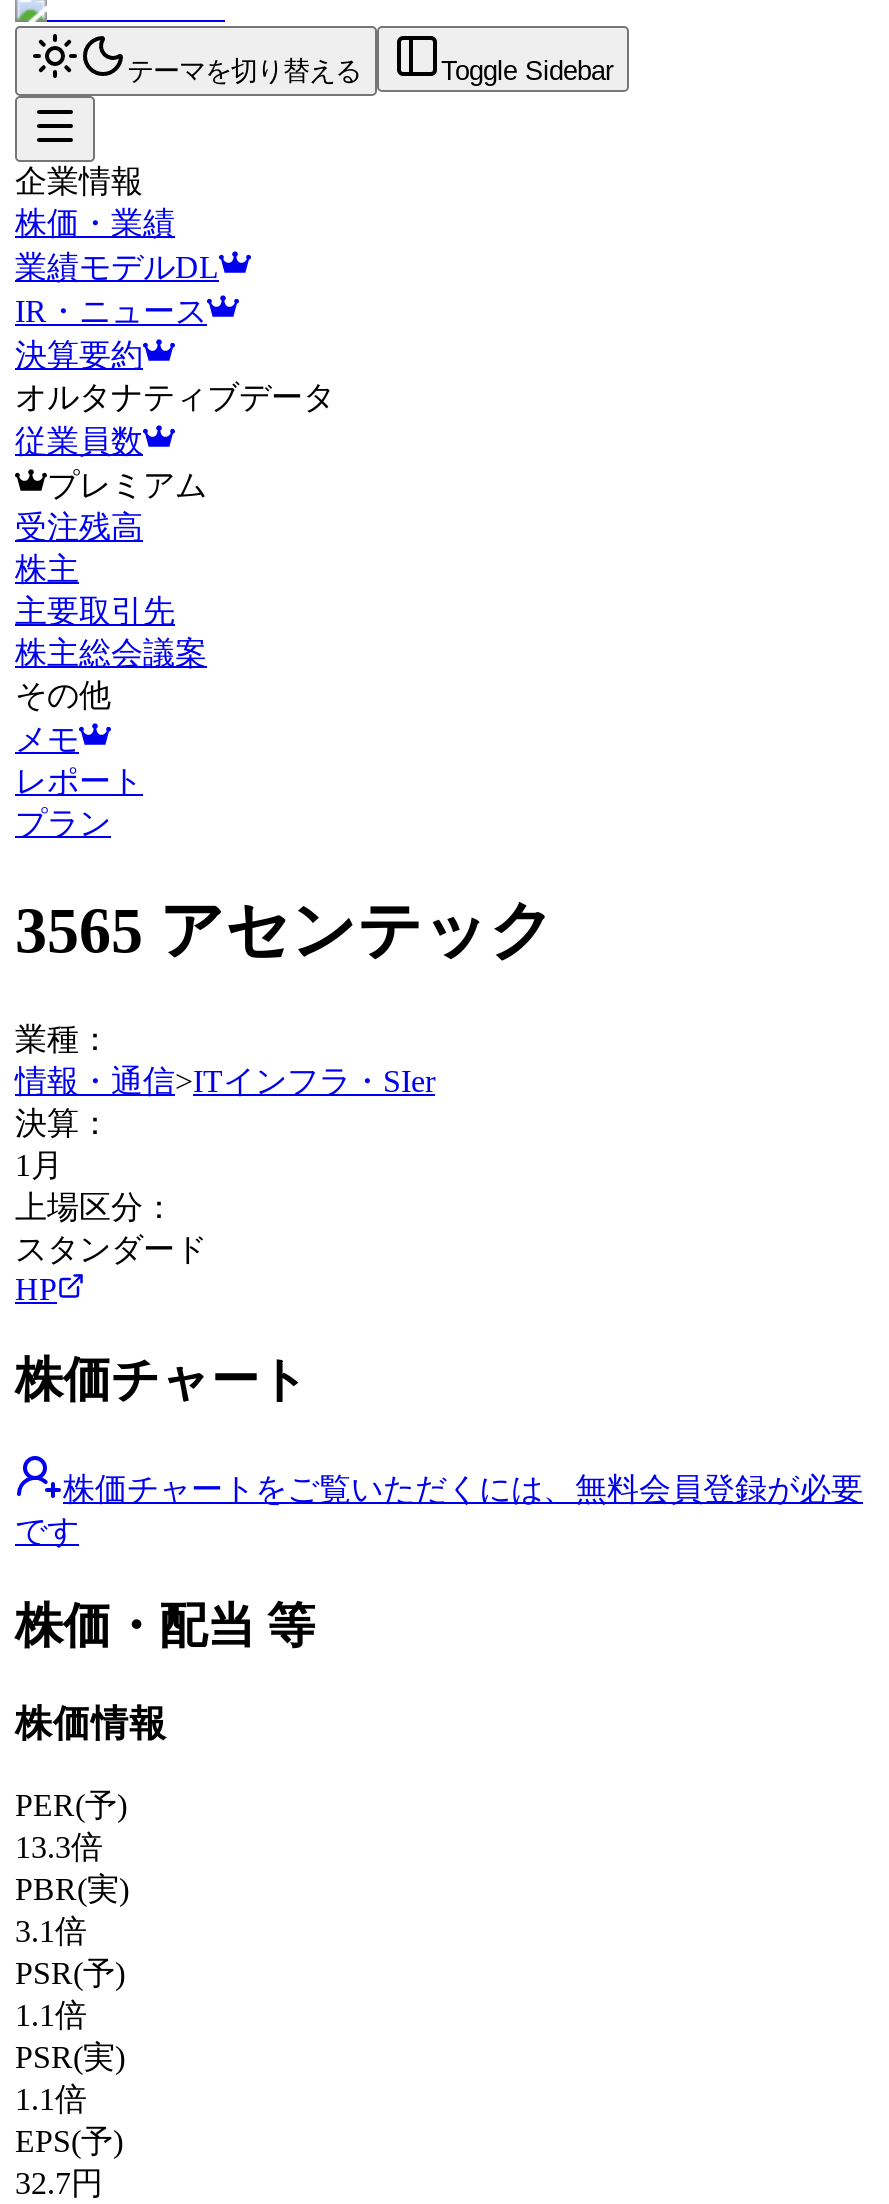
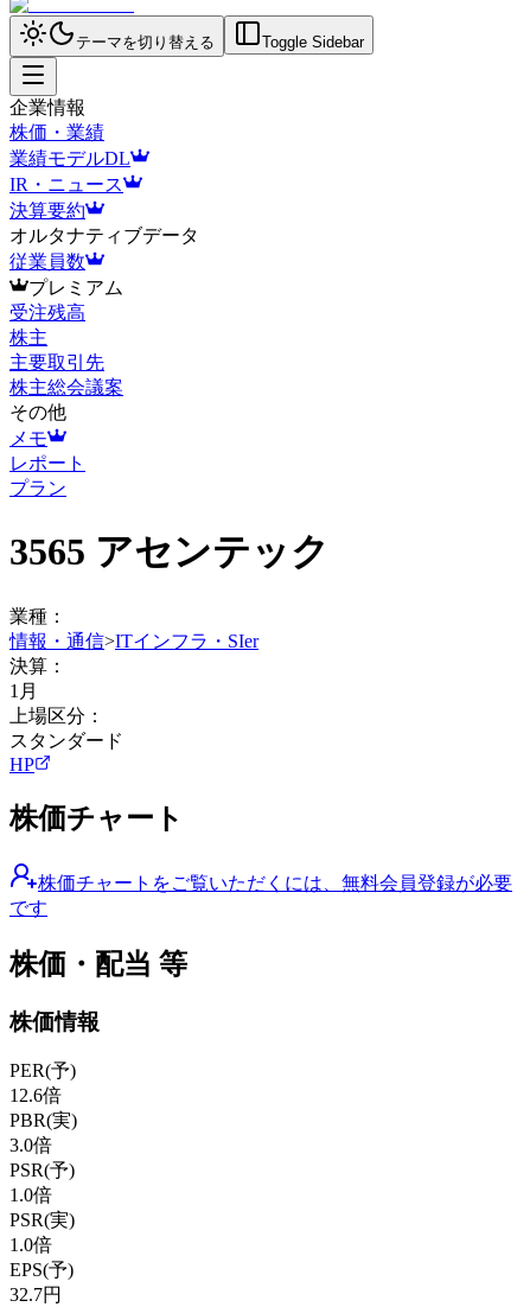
- 13.3倍
+ 12.6倍

- 3.1倍
+ 3.0倍

- 1.1倍
+ 1.0倍

- 1.1倍
+ 1.0倍
